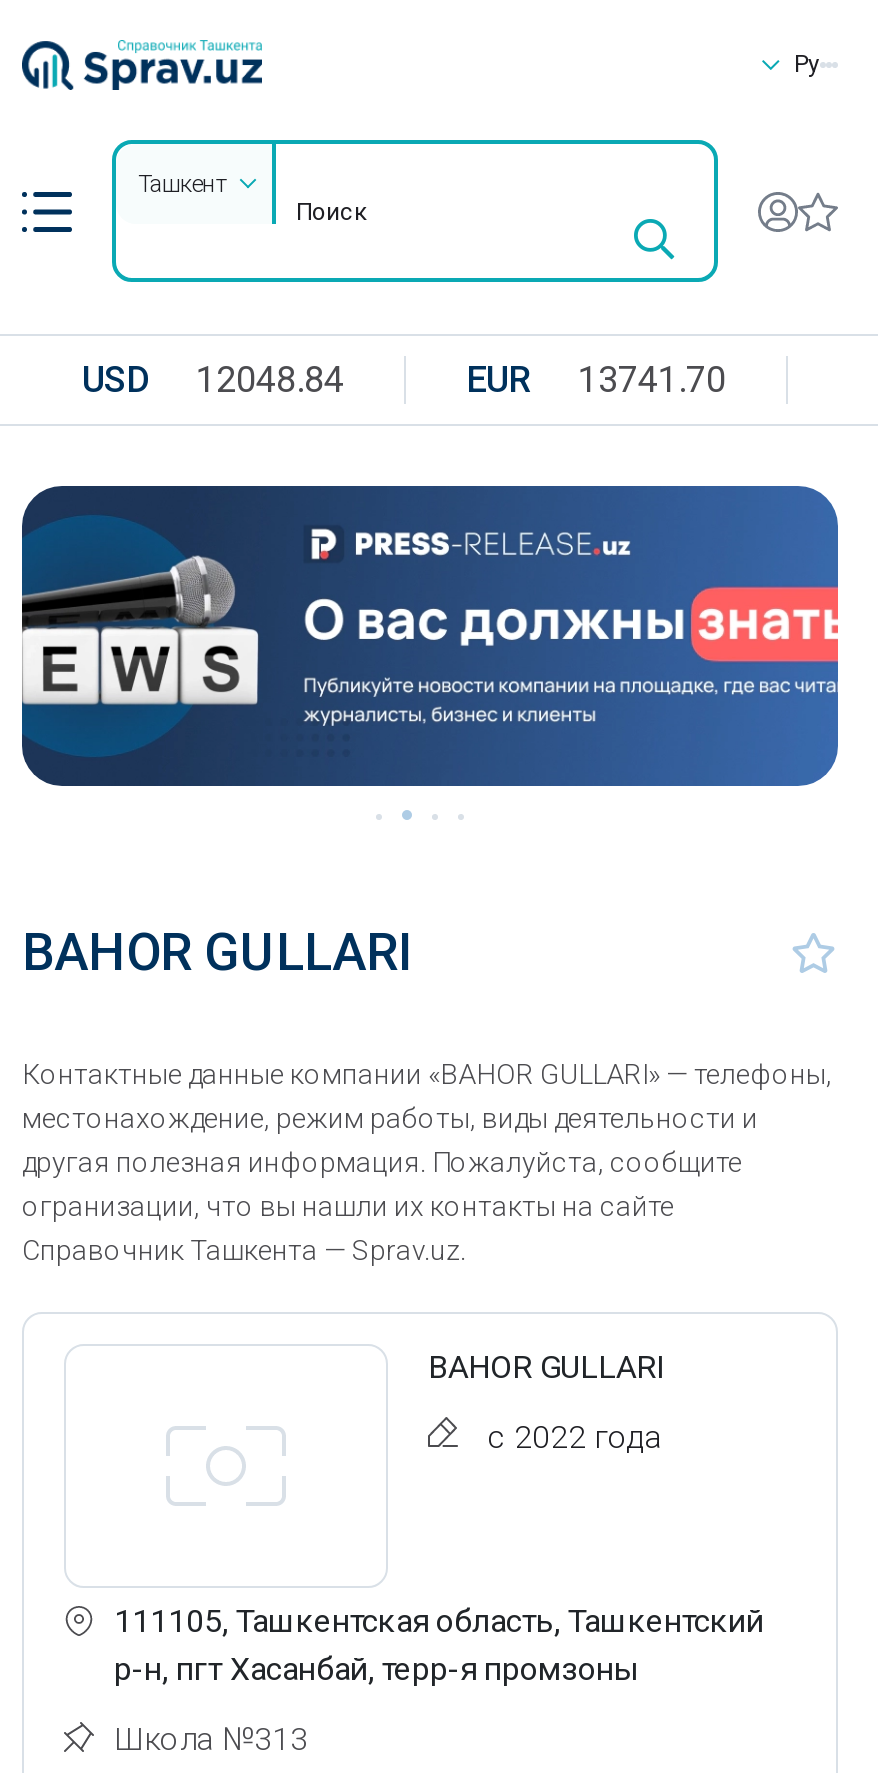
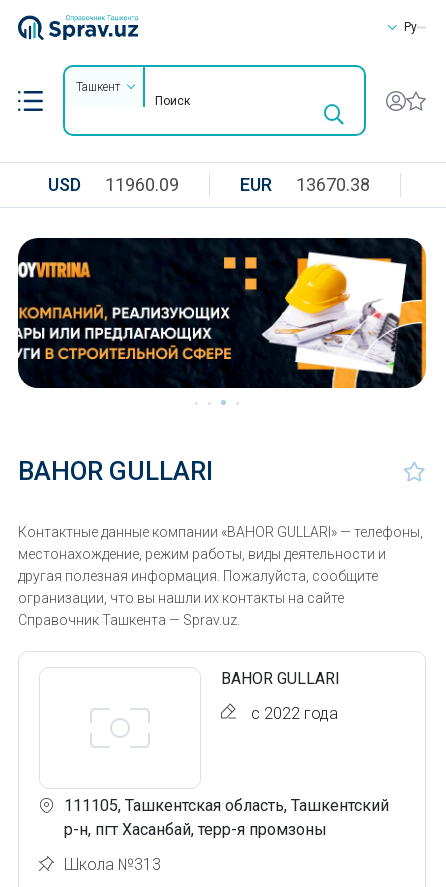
- USD 12048.84
+ USD 11960.09

- EUR 13741.70
+ EUR 13670.38

- [image]
+ [image]
